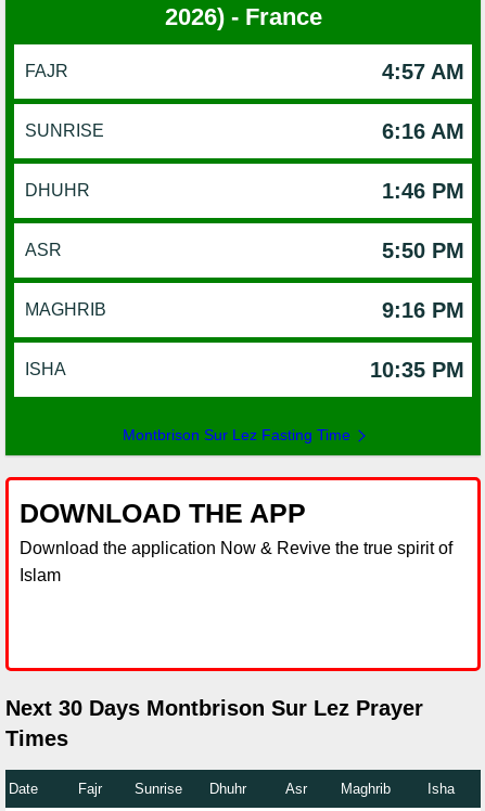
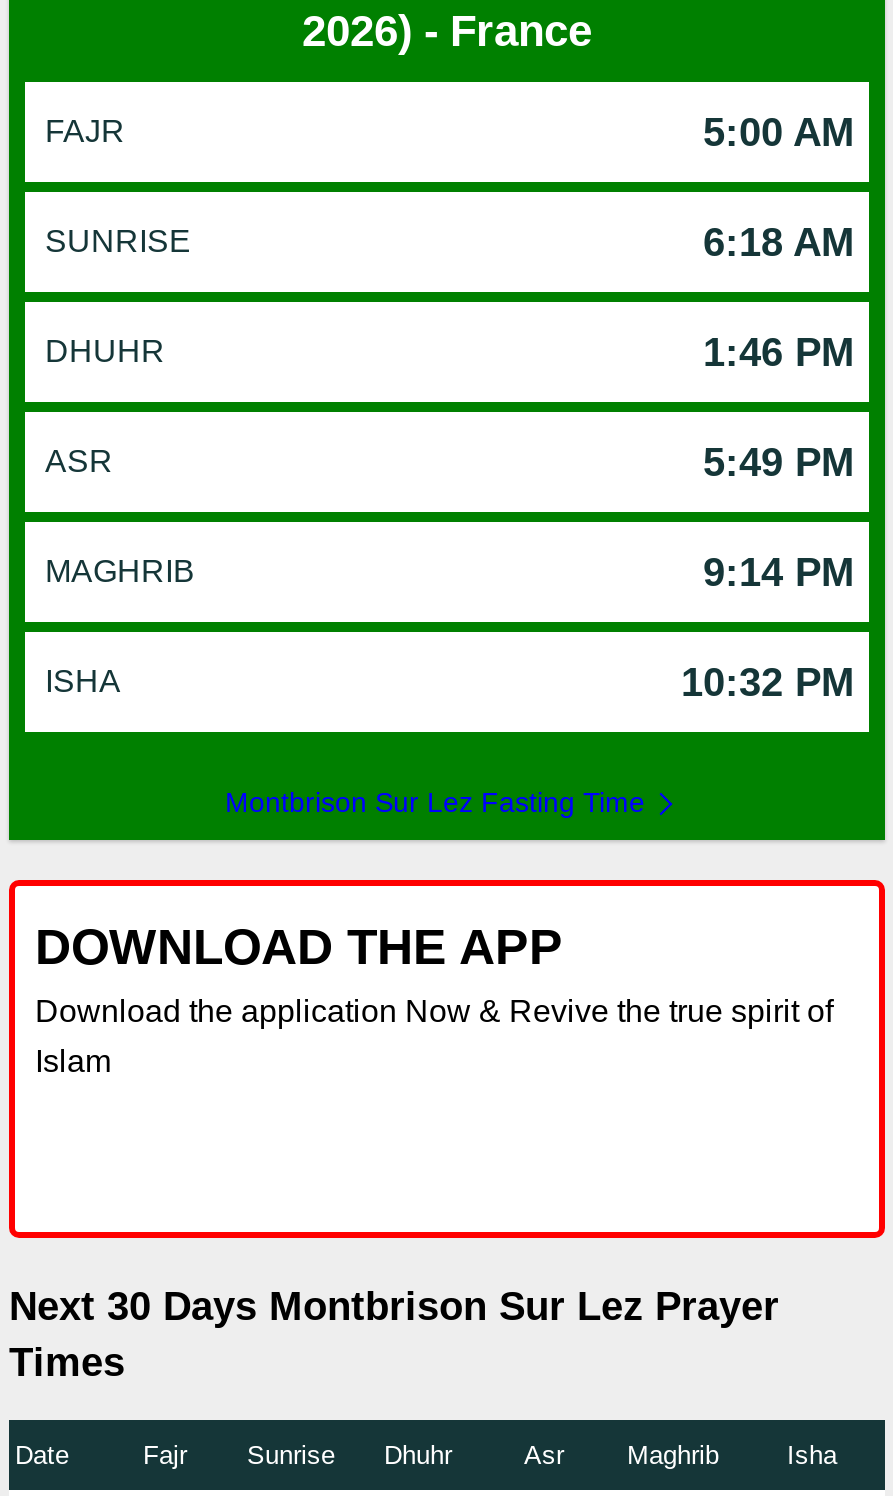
- 4:57 AM
+ 5:00 AM

- 6:16 AM
+ 6:18 AM

- 5:50 PM
+ 5:49 PM

- 9:16 PM
+ 9:14 PM

- 10:35 PM
+ 10:32 PM
